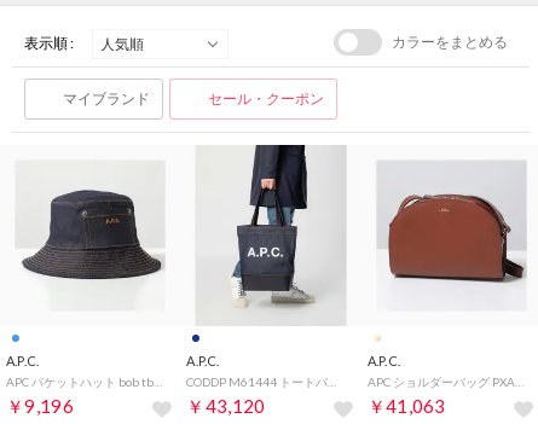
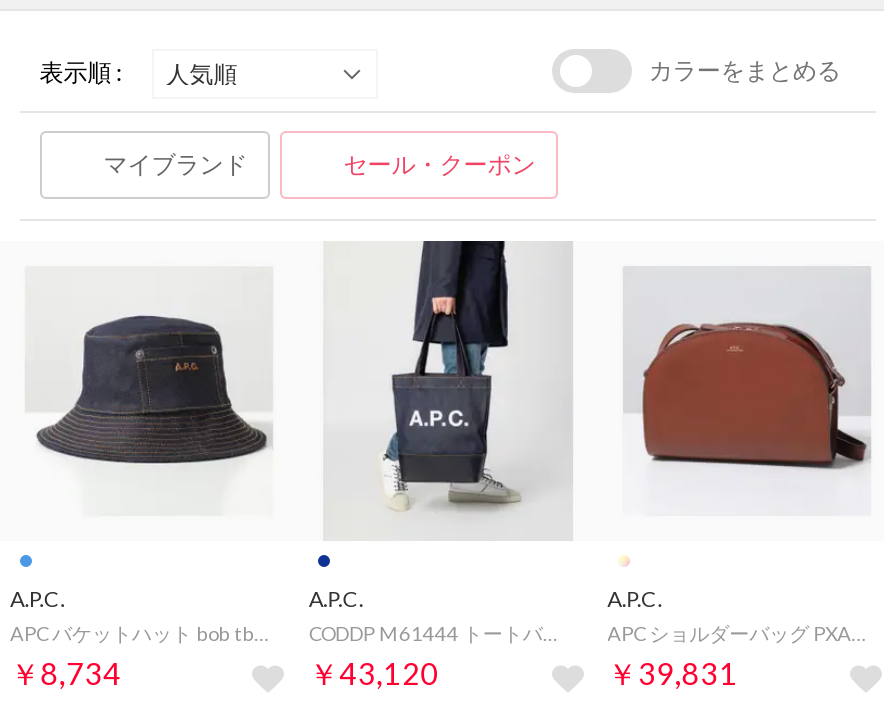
- ￥9,196
+ ￥8,734

- ￥41,063
+ ￥39,831
